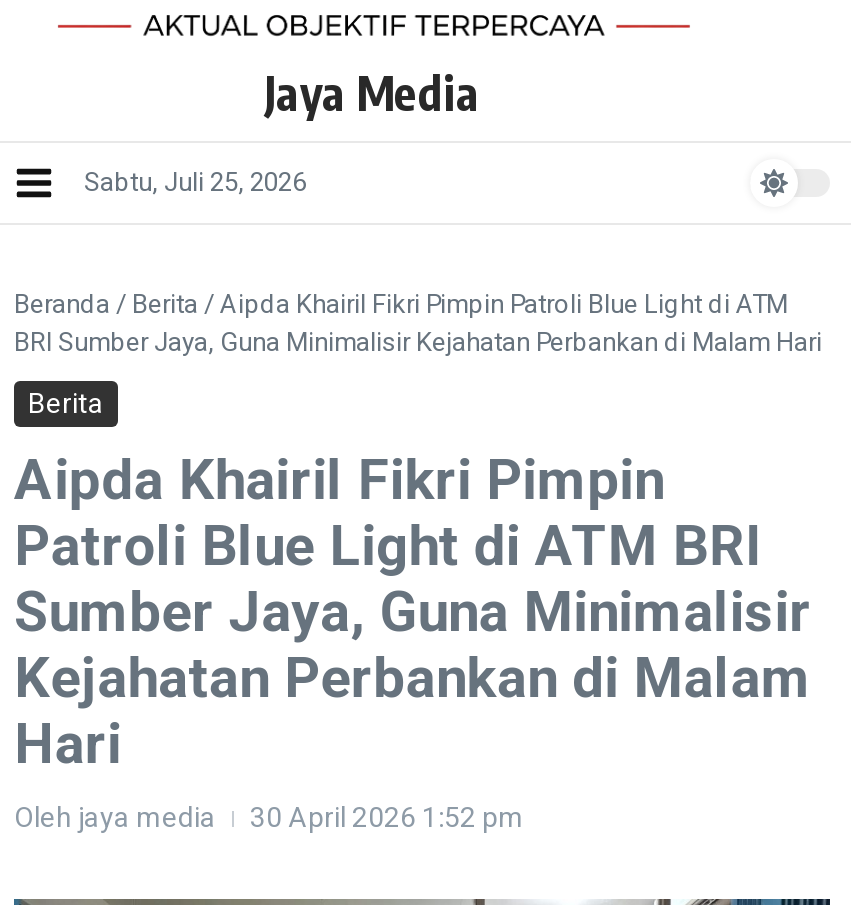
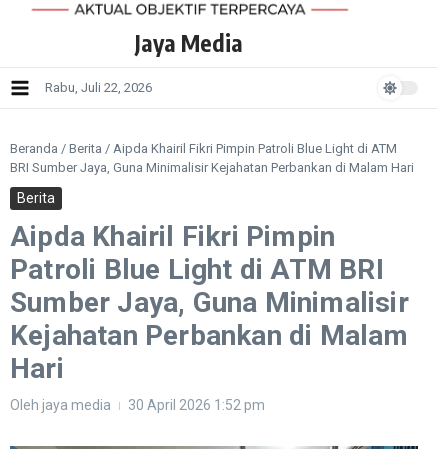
- Sabtu, Juli 25, 2026
+ Rabu, Juli 22, 2026
